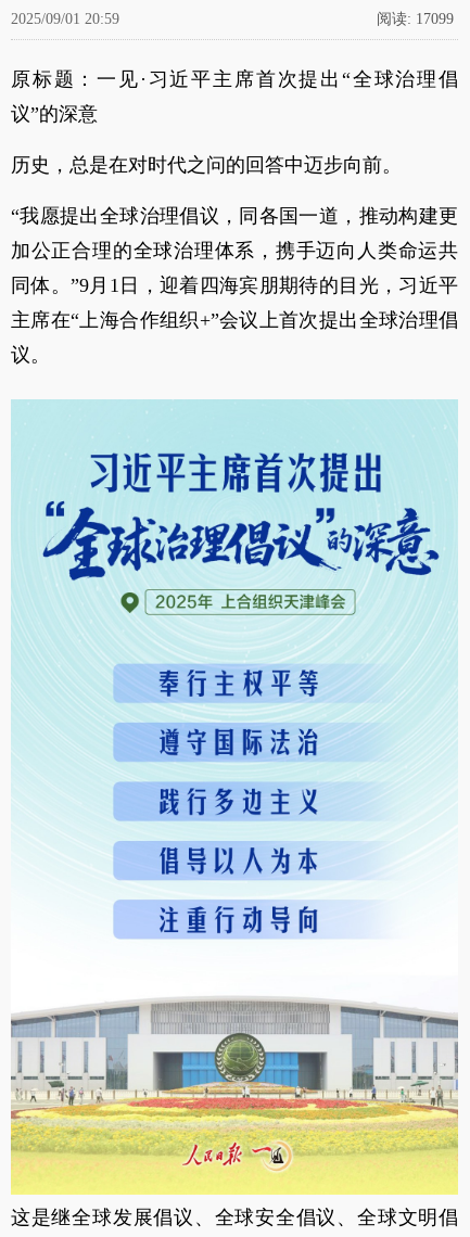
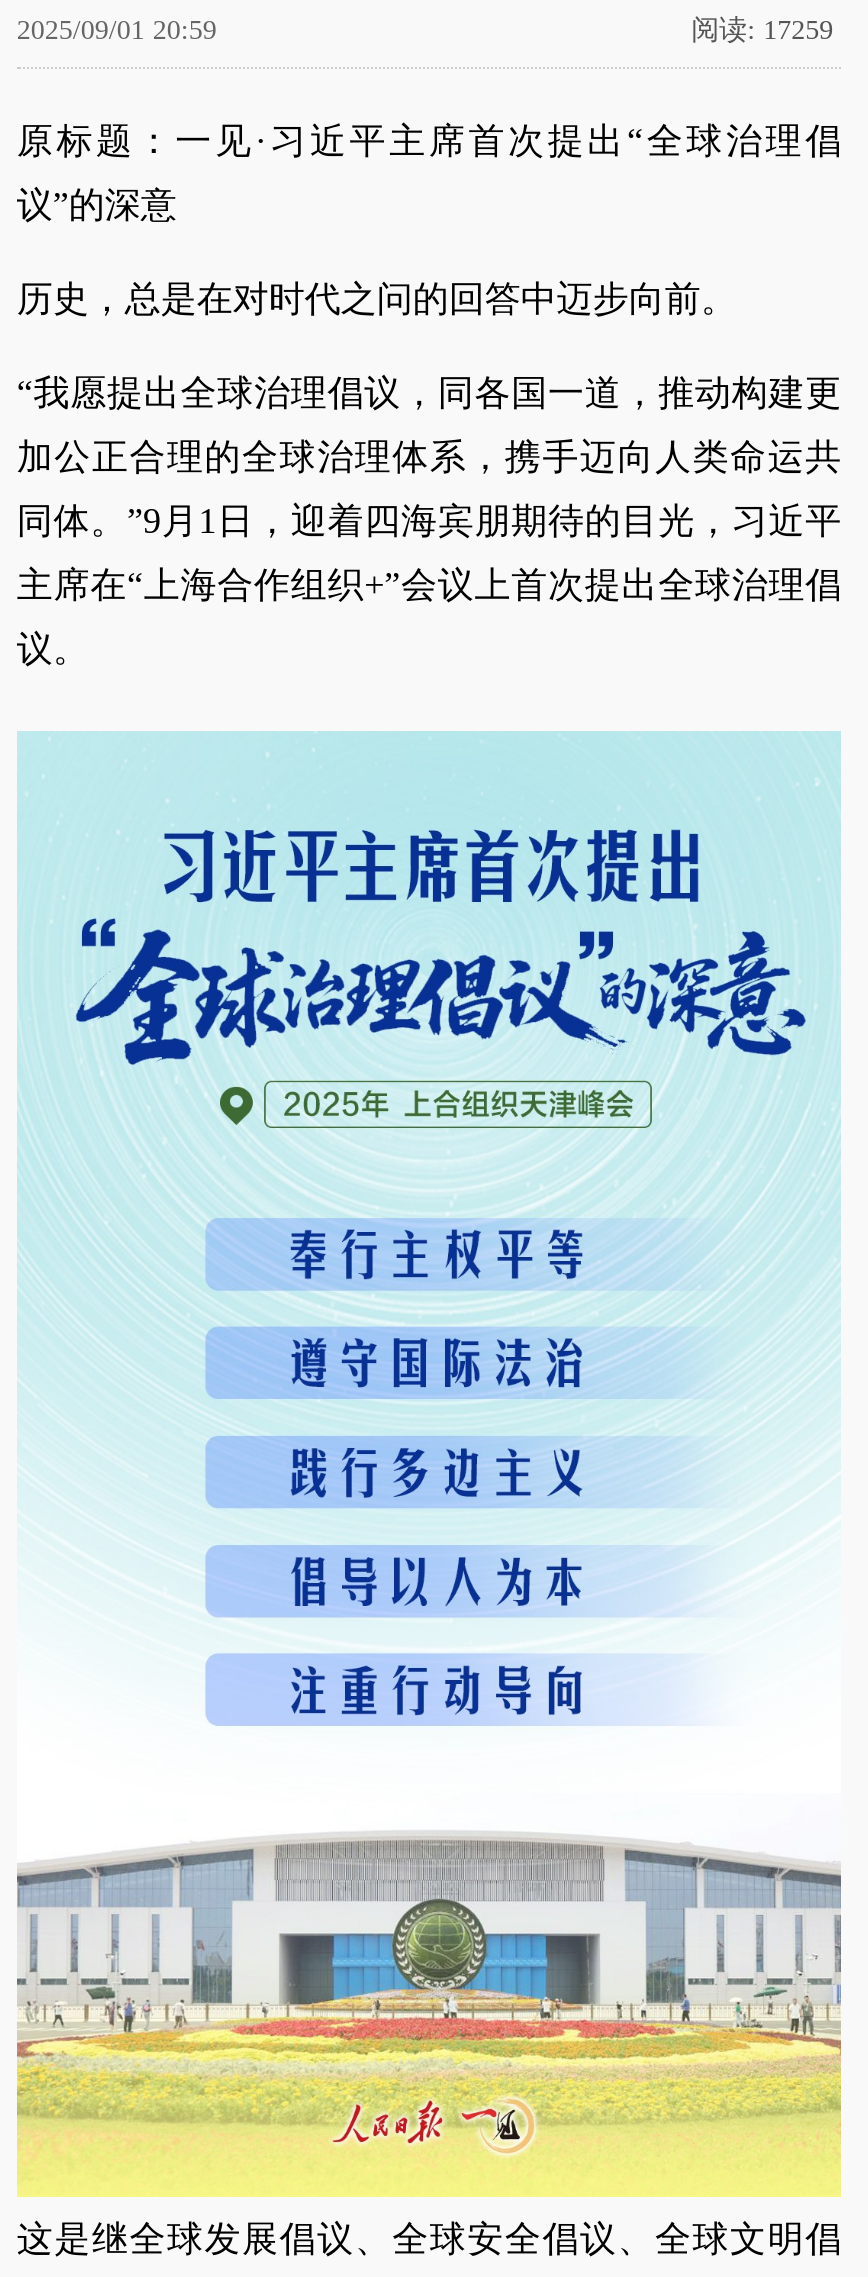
- 阅读: 17099
+ 阅读: 17259
